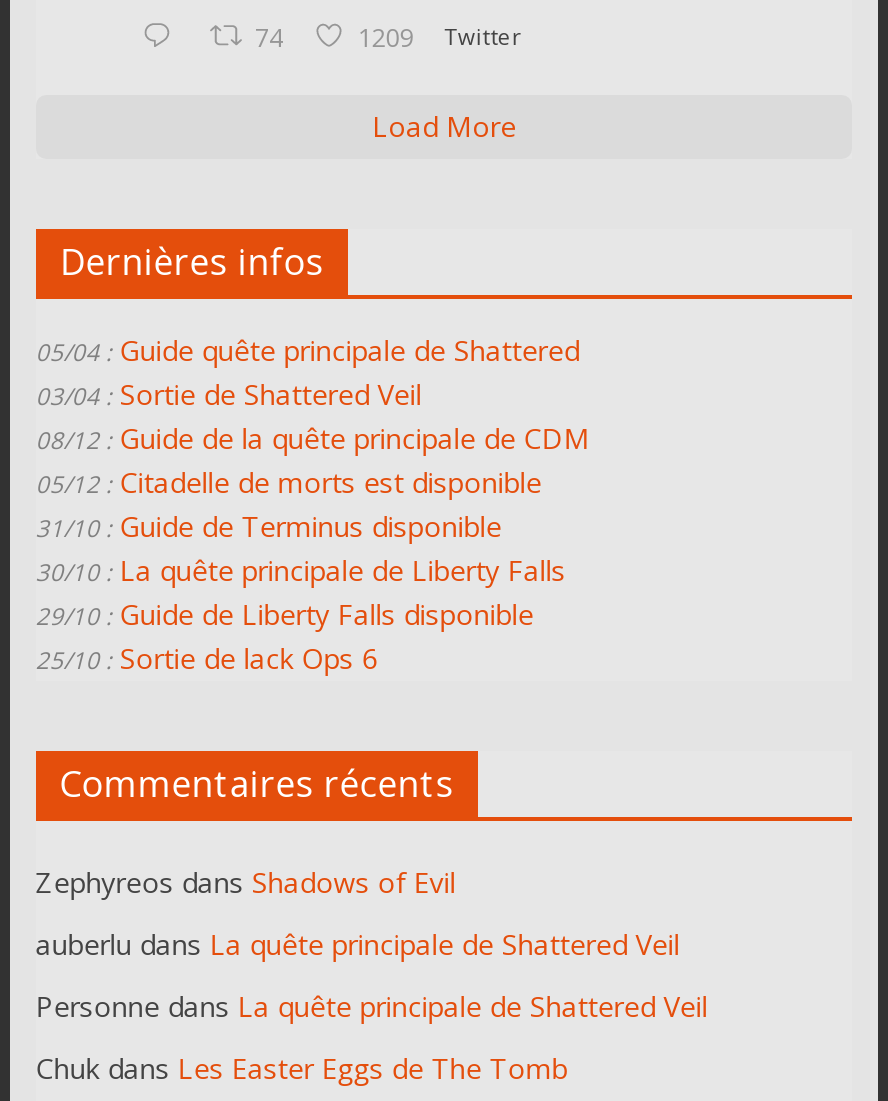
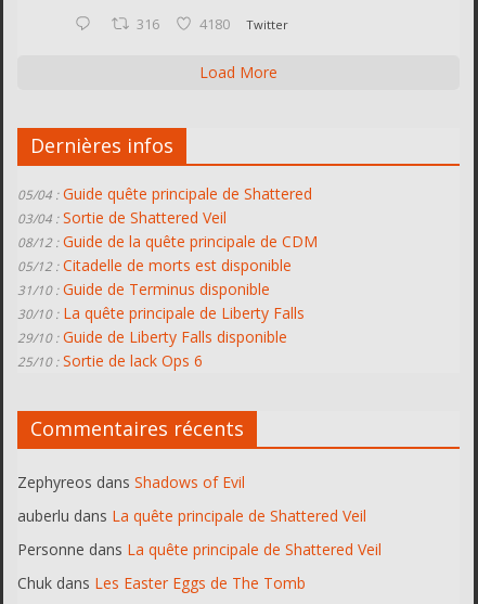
- 74
- 1209
+ 316
+ 4180
